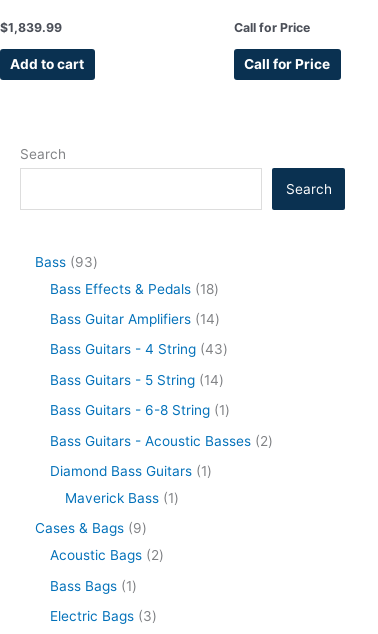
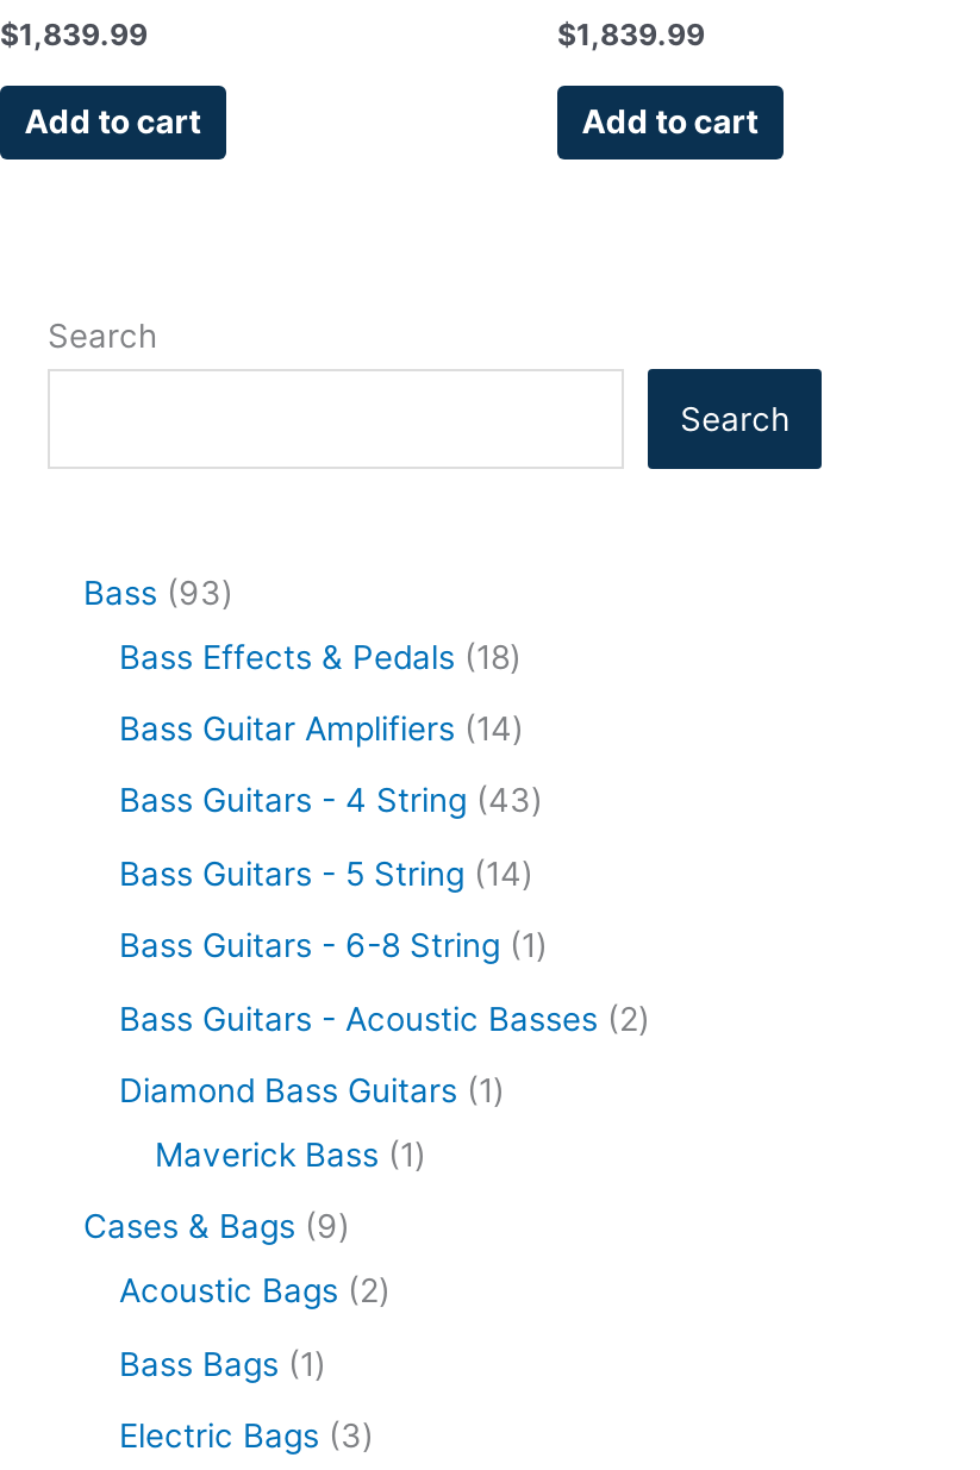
- Call for Price
+ $1,839.99

- Call for Price
+ Add to cart
